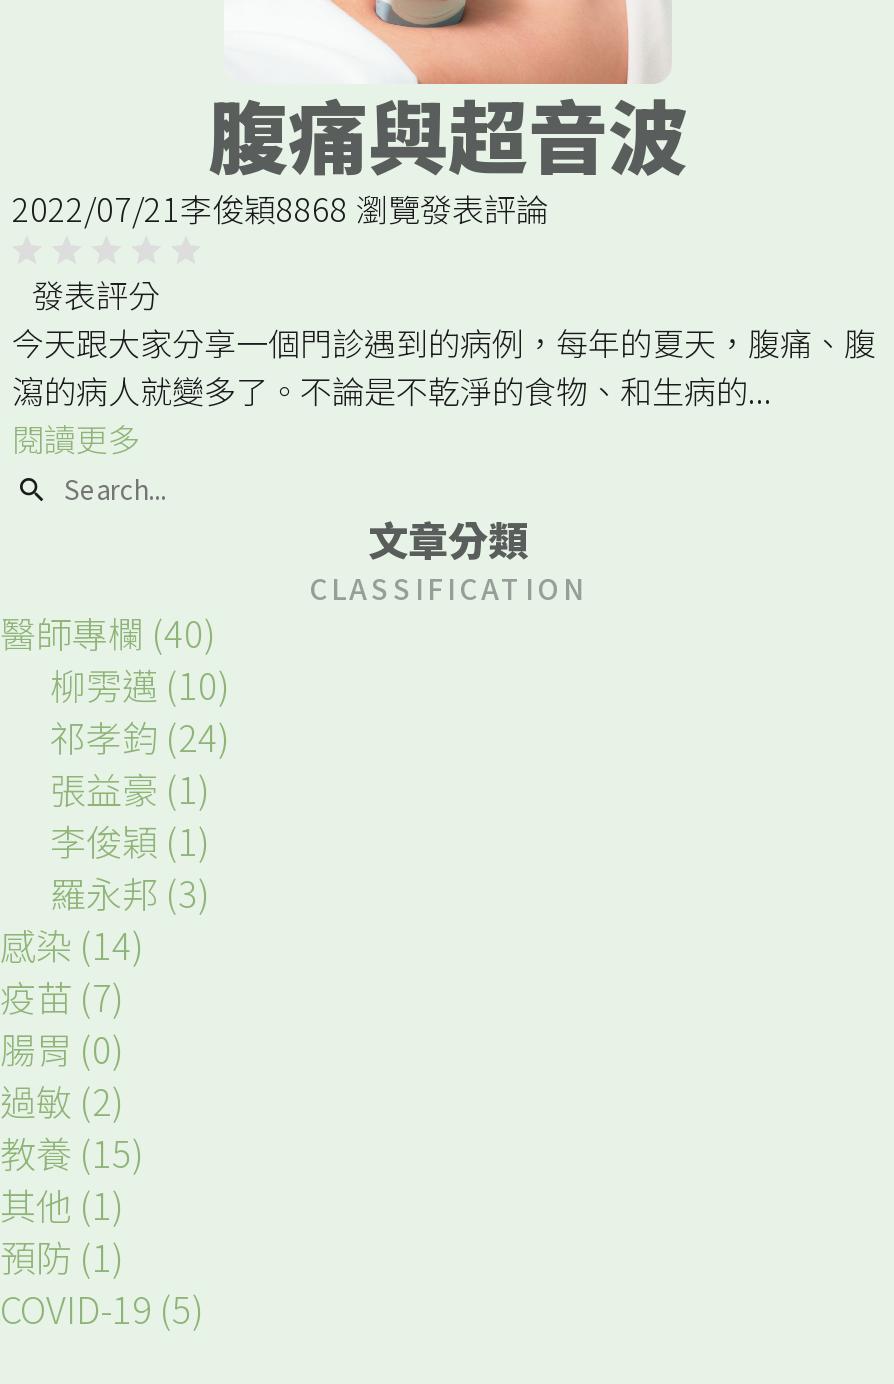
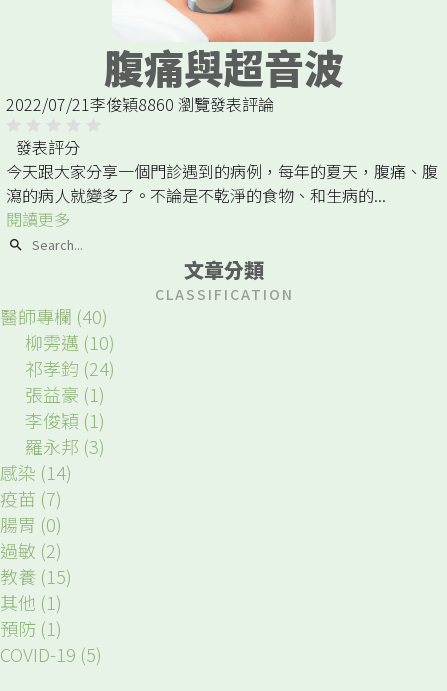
- 2022/07/21李俊穎8868 瀏覽發表評論
+ 2022/07/21李俊穎8860 瀏覽發表評論
